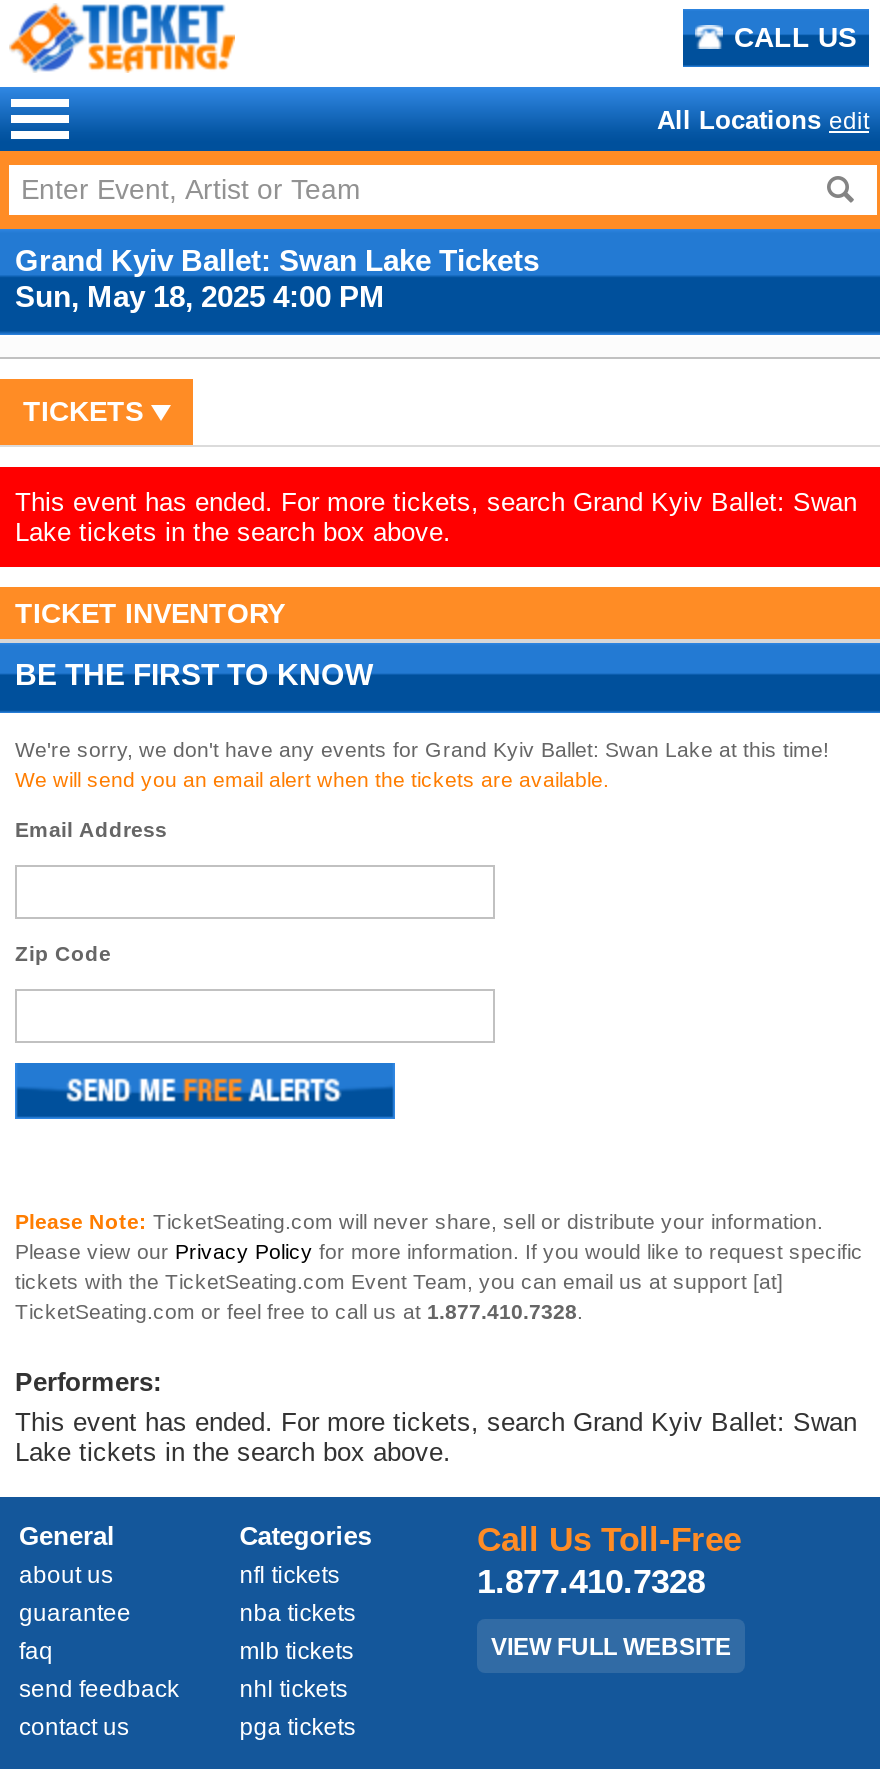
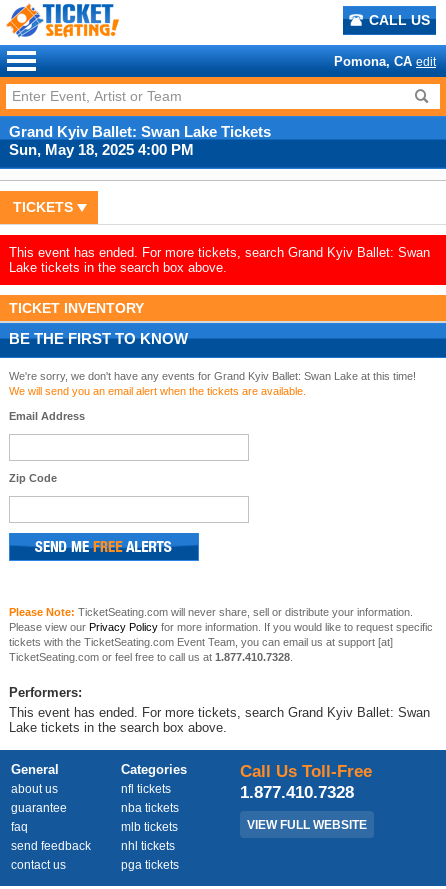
- All Locations edit
+ Pomona, CA edit
